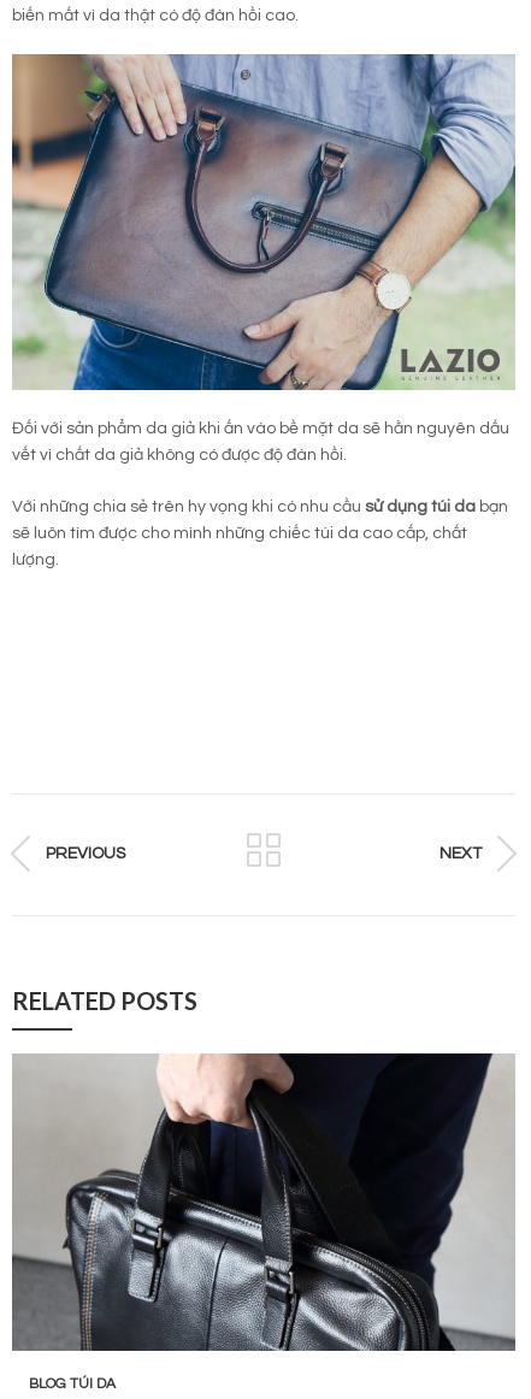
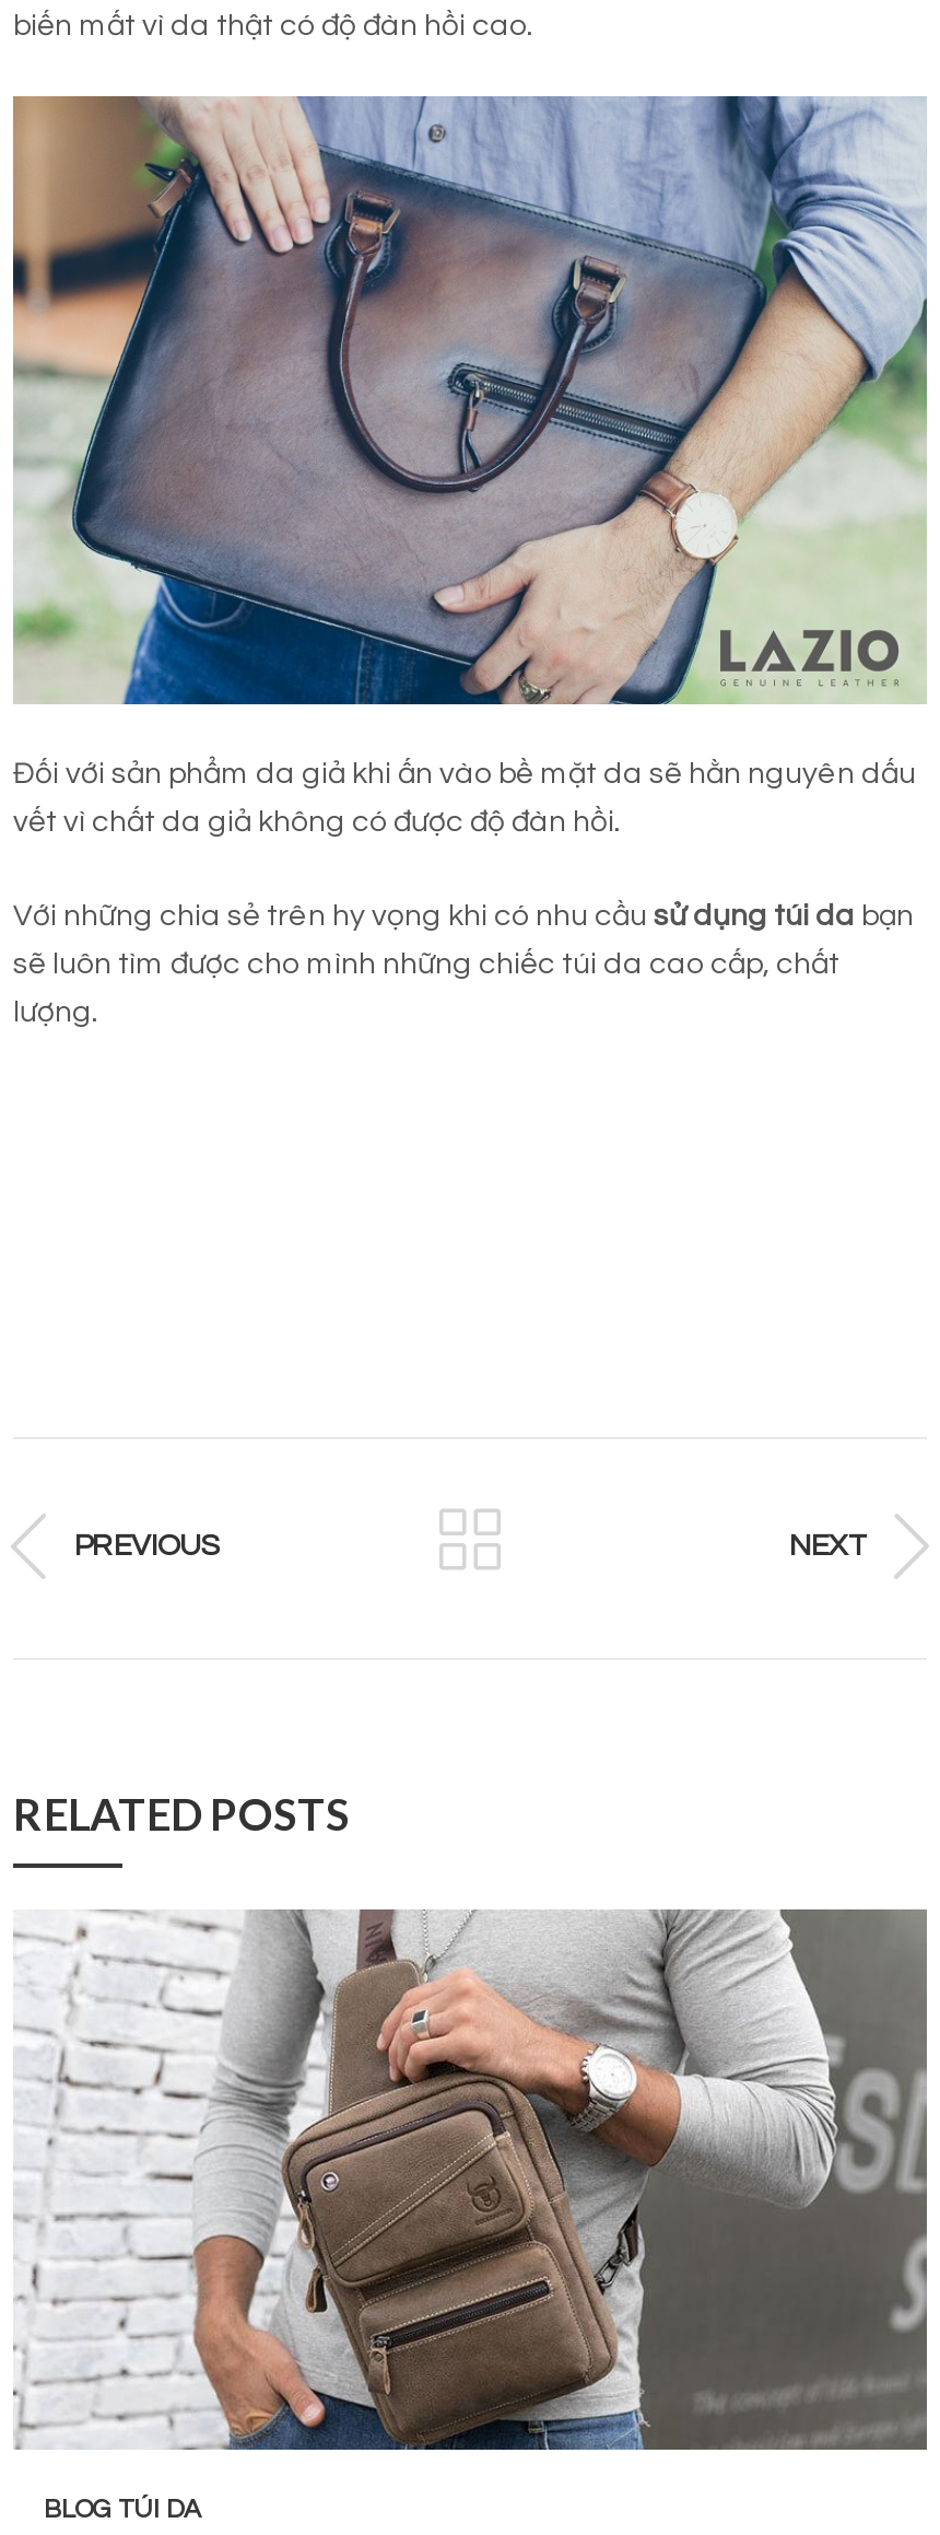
- [image]
+ [image]
